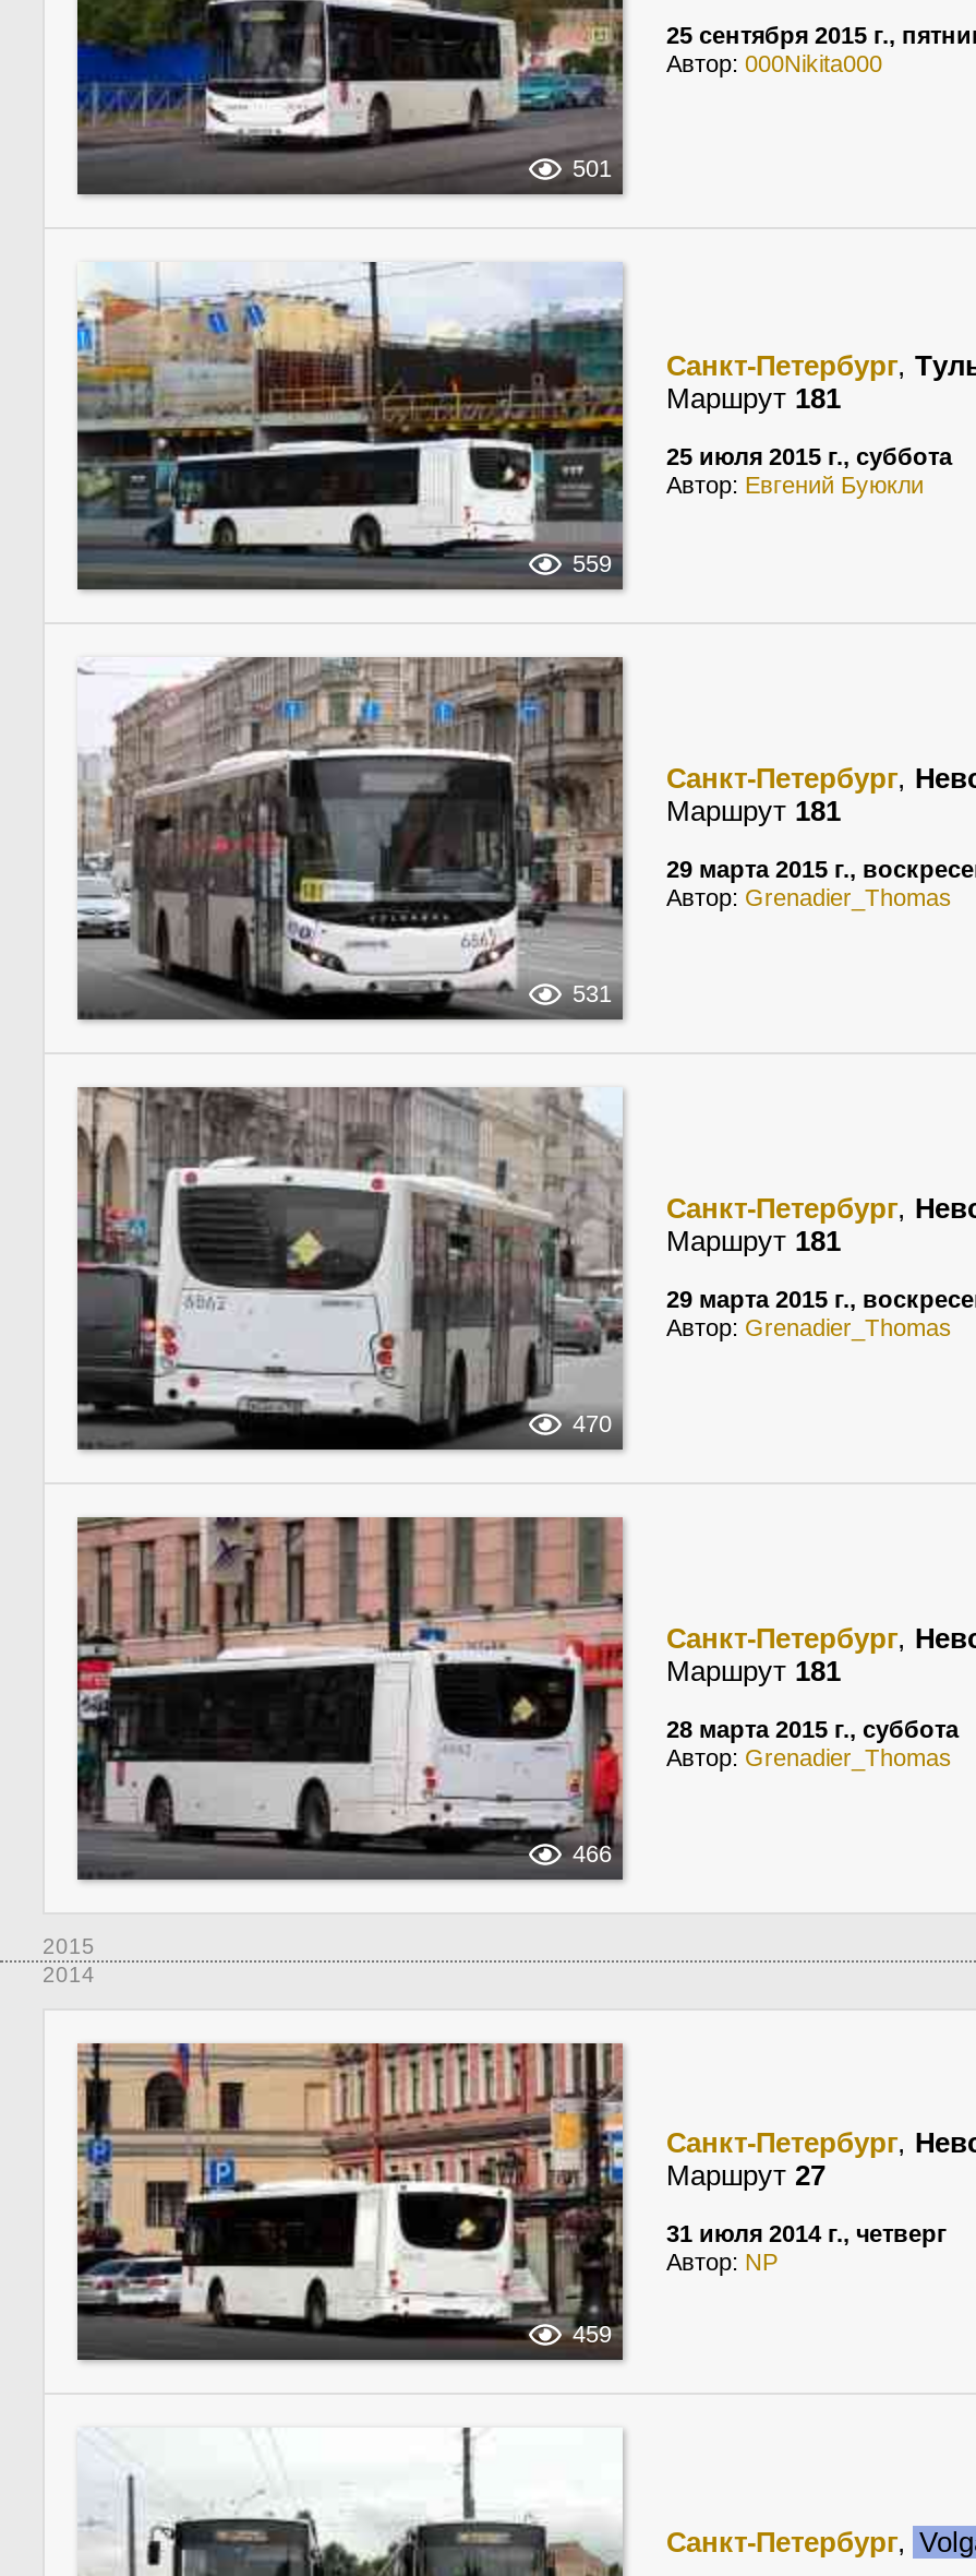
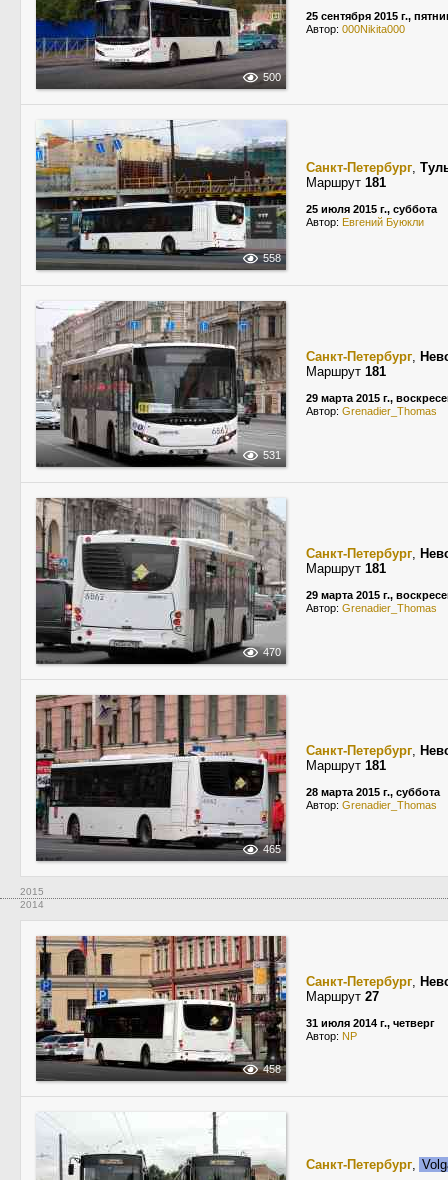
- 501
+ 500

- 559
+ 558

- 466
+ 465

- 459
+ 458
